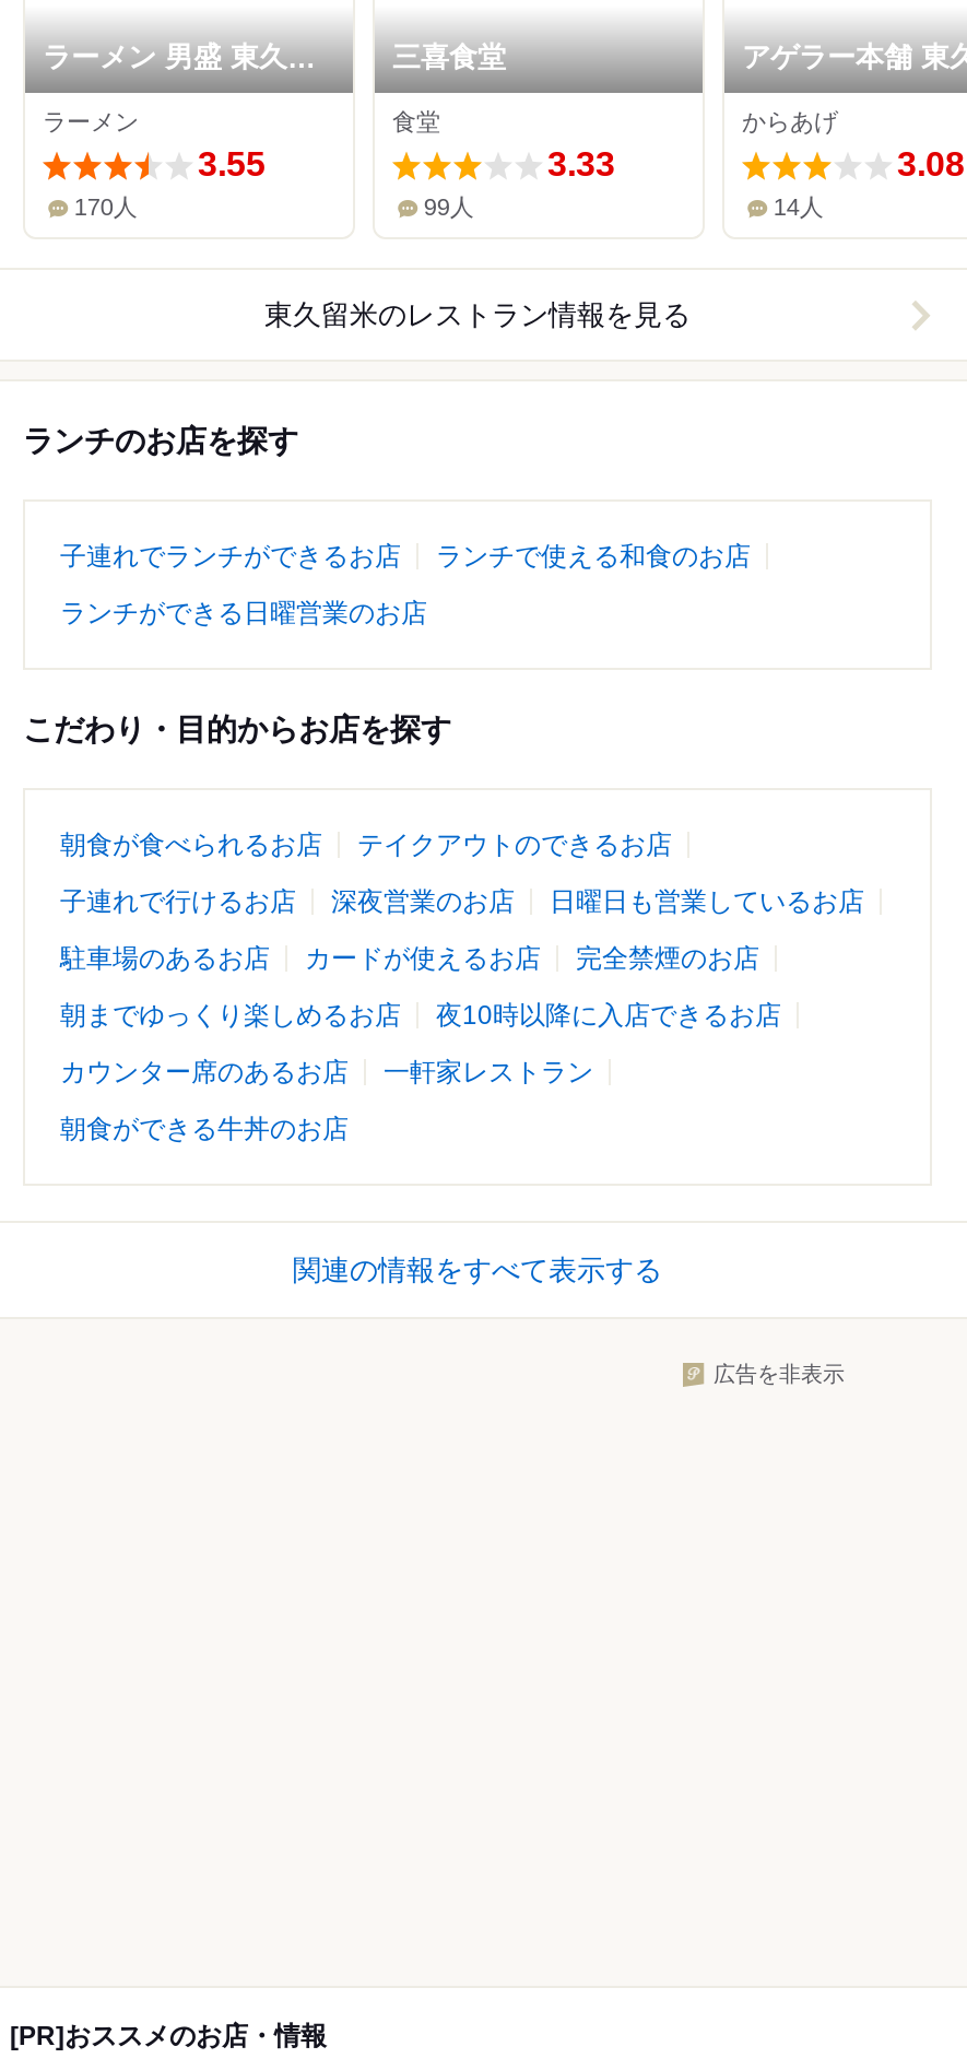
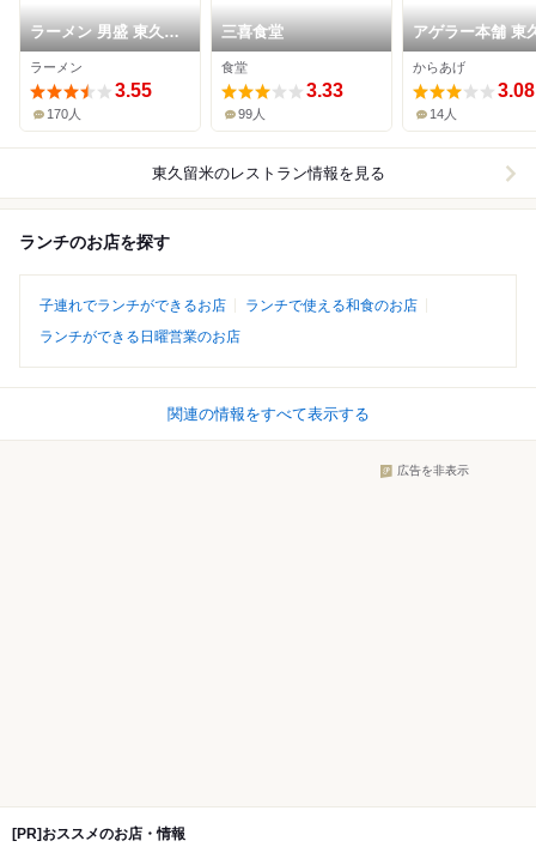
- こだわり・目的からお店を探す
- 朝食が食べられるお店
- テイクアウトのできるお店
- 子連れで行けるお店
- 深夜営業のお店
- 日曜日も営業しているお店
- 駐車場のあるお店
- カードが使えるお店
- 完全禁煙のお店
- 朝までゆっくり楽しめるお店
- 夜10時以降に入店できるお店
- カウンター席のあるお店
- 一軒家レストラン
- 朝食ができる牛丼のお店
